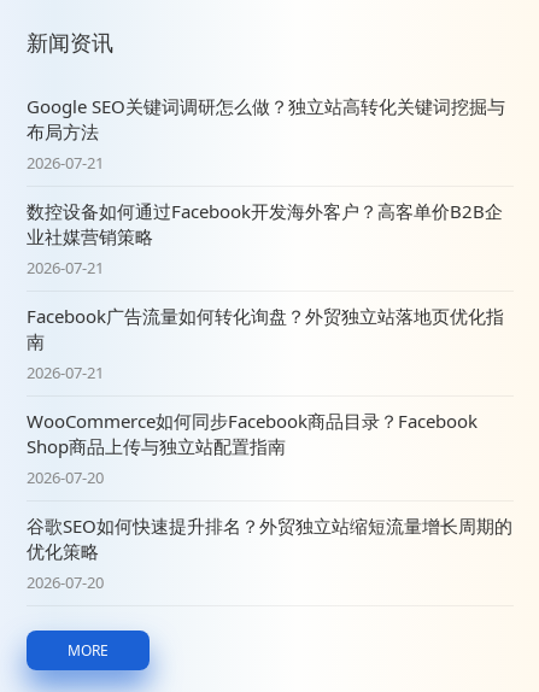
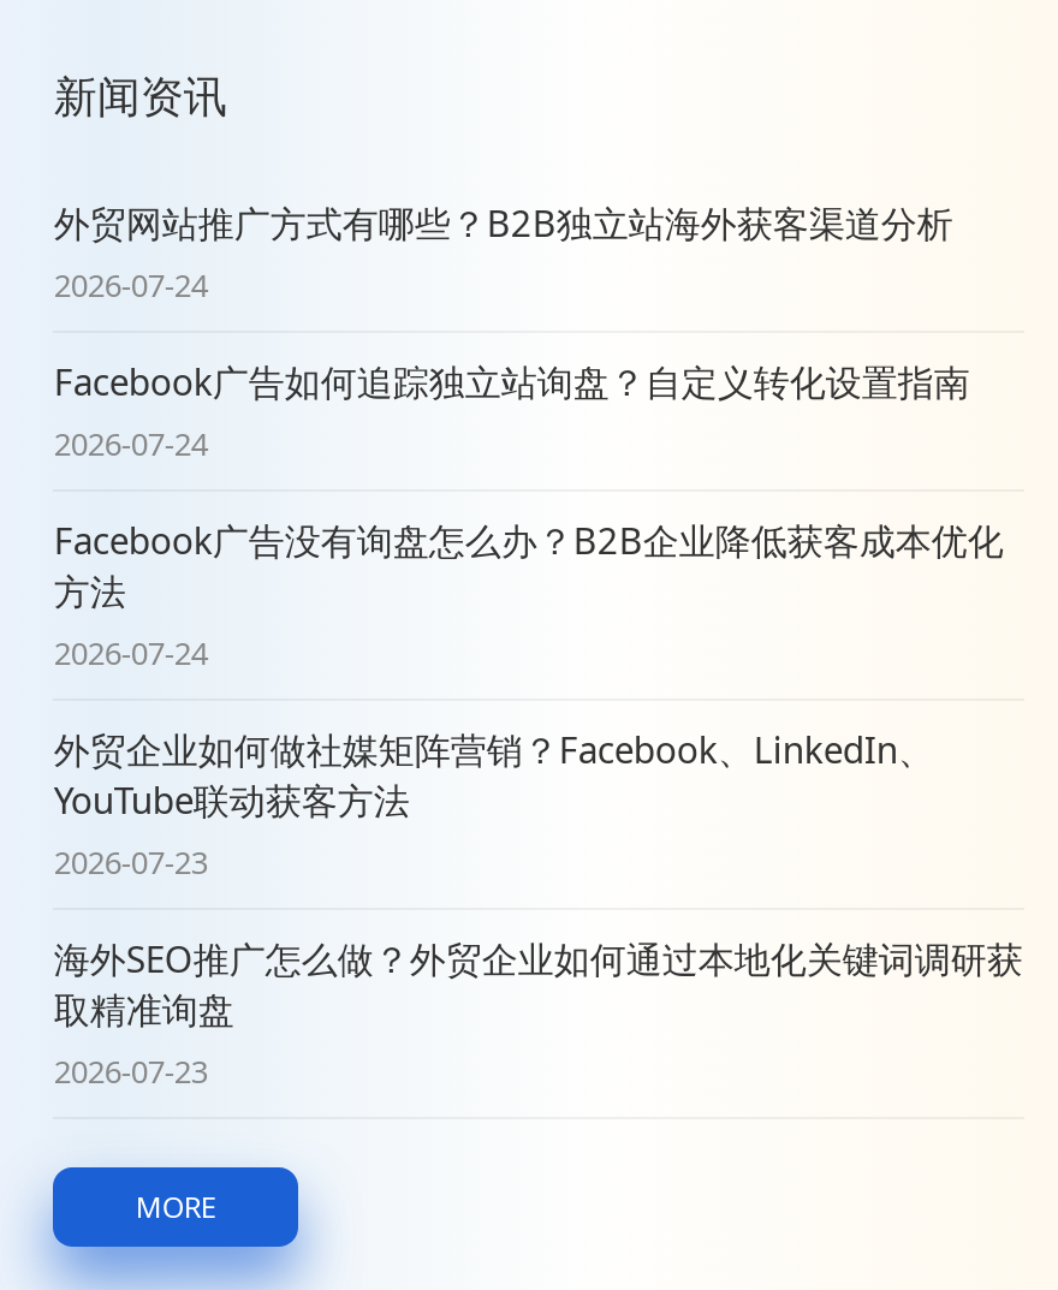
- Google SEO关键词调研怎么做？独立站高转化关键词挖掘与
- 布局方法
- 2026-07-21
+ 外贸网站推广方式有哪些？B2B独立站海外获客渠道分析
+ 2026-07-24

- 数控设备如何通过Facebook开发海外客户？高客单价B2B企
- 业社媒营销策略
- 2026-07-21
+ Facebook广告如何追踪独立站询盘？自定义转化设置指南
+ 2026-07-24

- Facebook广告流量如何转化询盘？外贸独立站落地页优化指
- 南
- 2026-07-21
+ Facebook广告没有询盘怎么办？B2B企业降低获客成本优化
+ 方法
+ 2026-07-24

- WooCommerce如何同步Facebook商品目录？Facebook
- Shop商品上传与独立站配置指南
- 2026-07-20
+ 外贸企业如何做社媒矩阵营销？Facebook、LinkedIn、
+ YouTube联动获客方法
+ 2026-07-23

- 谷歌SEO如何快速提升排名？外贸独立站缩短流量增长周期的
- 优化策略
- 2026-07-20
+ 海外SEO推广怎么做？外贸企业如何通过本地化关键词调研获
+ 取精准询盘
+ 2026-07-23
